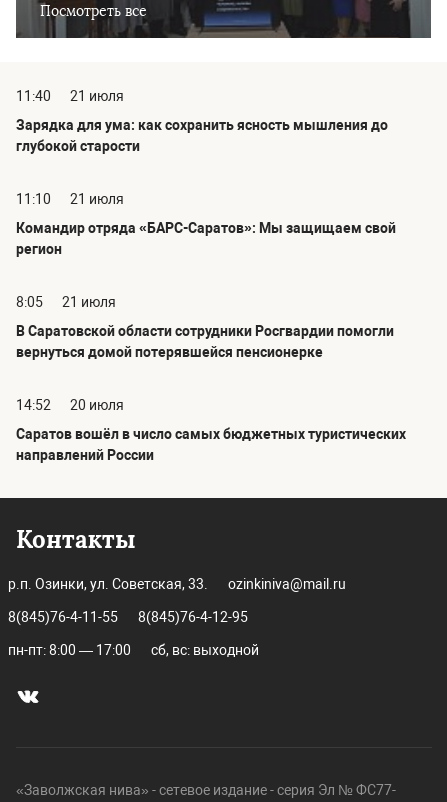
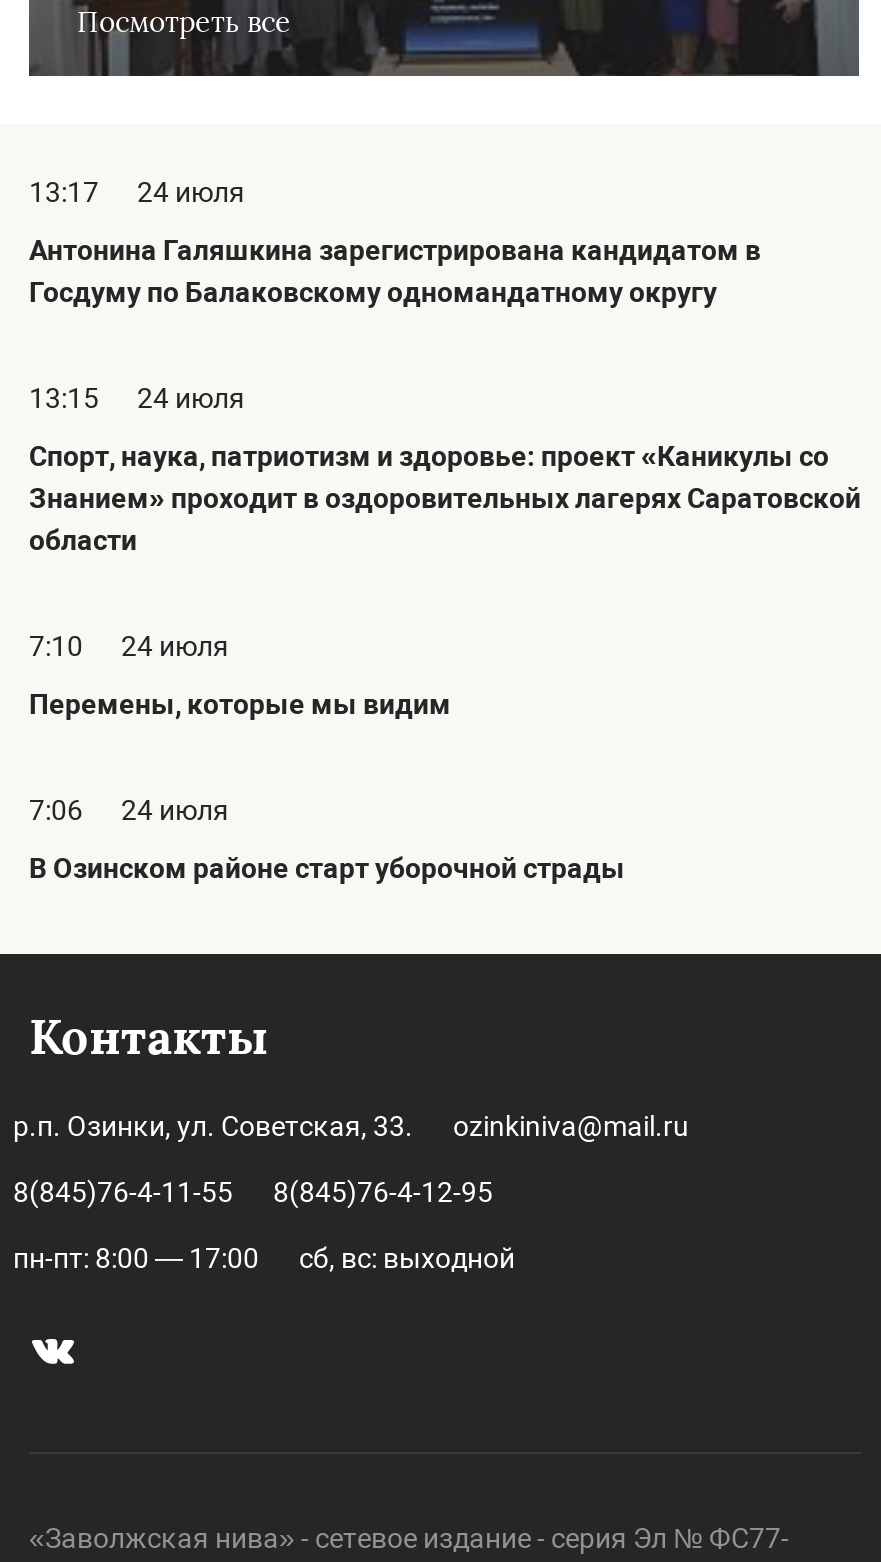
- 11:40
- 21 июля
+ 13:17
+ 24 июля

- Зарядка для ума: как сохранить ясность мышления до
- глубокой старости
+ Антонина Галяшкина зарегистрирована кандидатом в
+ Госдуму по Балаковскому одномандатному округу

- 11:10
- 21 июля
+ 13:15
+ 24 июля

- Командир отряда «БАРС-Саратов»: Мы защищаем свой
- регион
+ Спорт, наука, патриотизм и здоровье: проект «Каникулы со
+ Знанием» проходит в оздоровительных лагерях Саратовской
+ области

- 8:05
- 21 июля
+ 7:10
+ 24 июля

- В Саратовской области сотрудники Росгвардии помогли
- вернуться домой потерявшейся пенсионерке
+ Перемены, которые мы видим

- 14:52
- 20 июля
+ 7:06
+ 24 июля

- Саратов вошёл в число самых бюджетных туристических
- направлений России
+ В Озинском районе старт уборочной страды
